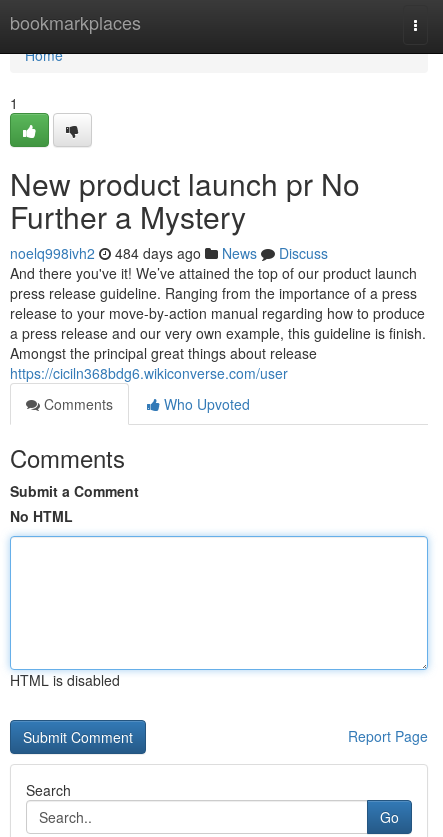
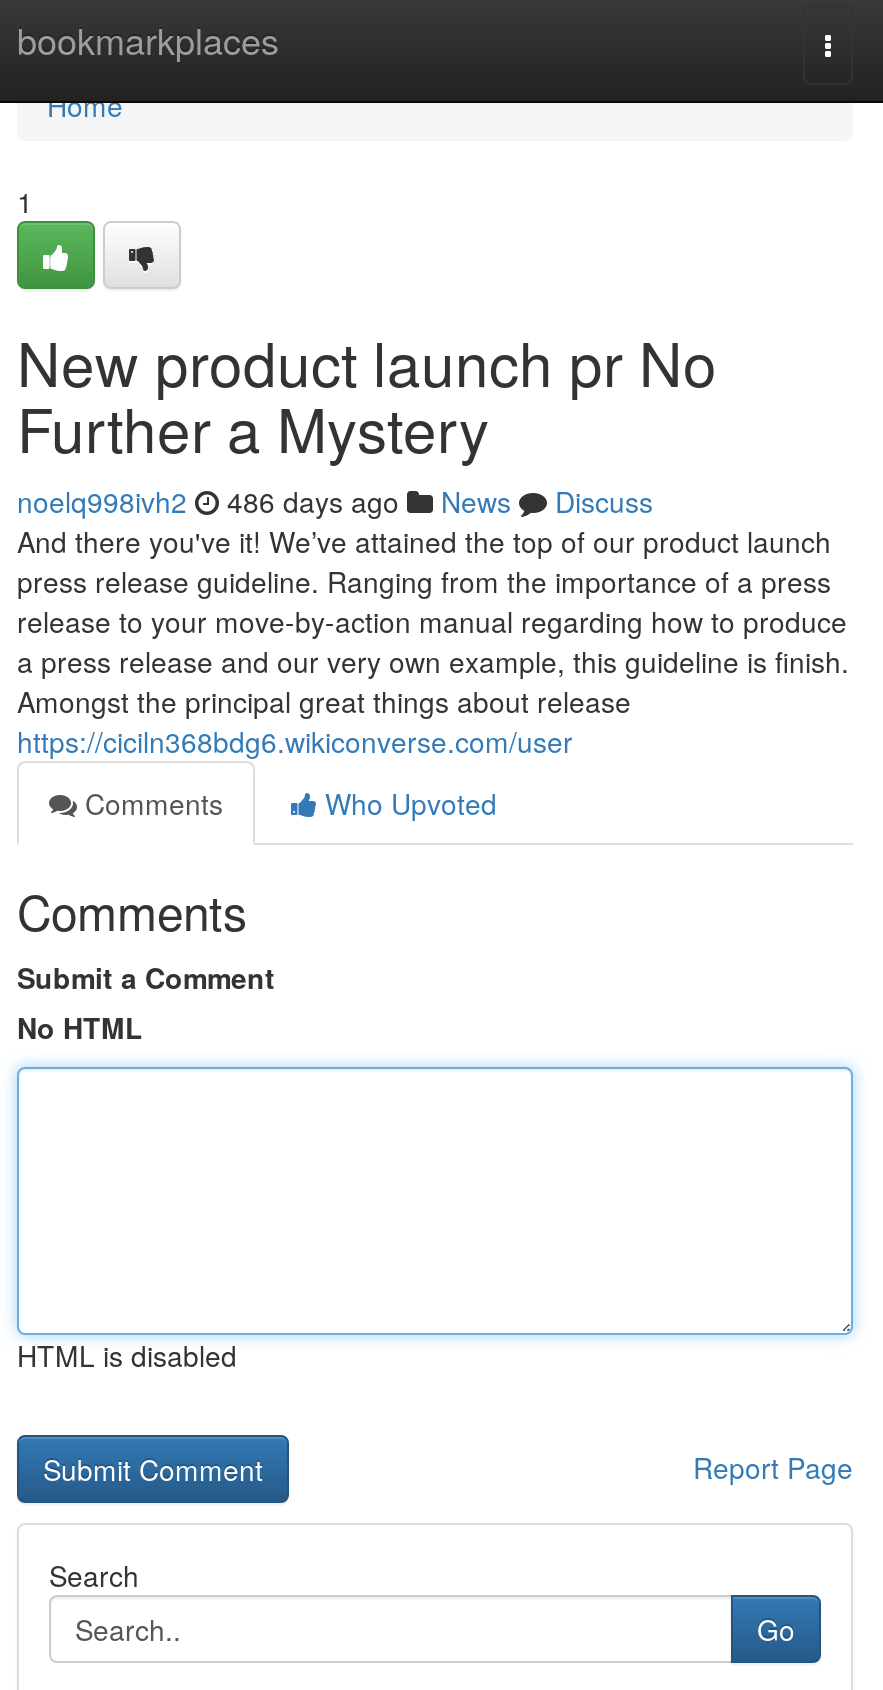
- noelq998ivh2 484 days ago News Discuss
+ noelq998ivh2 486 days ago News Discuss
